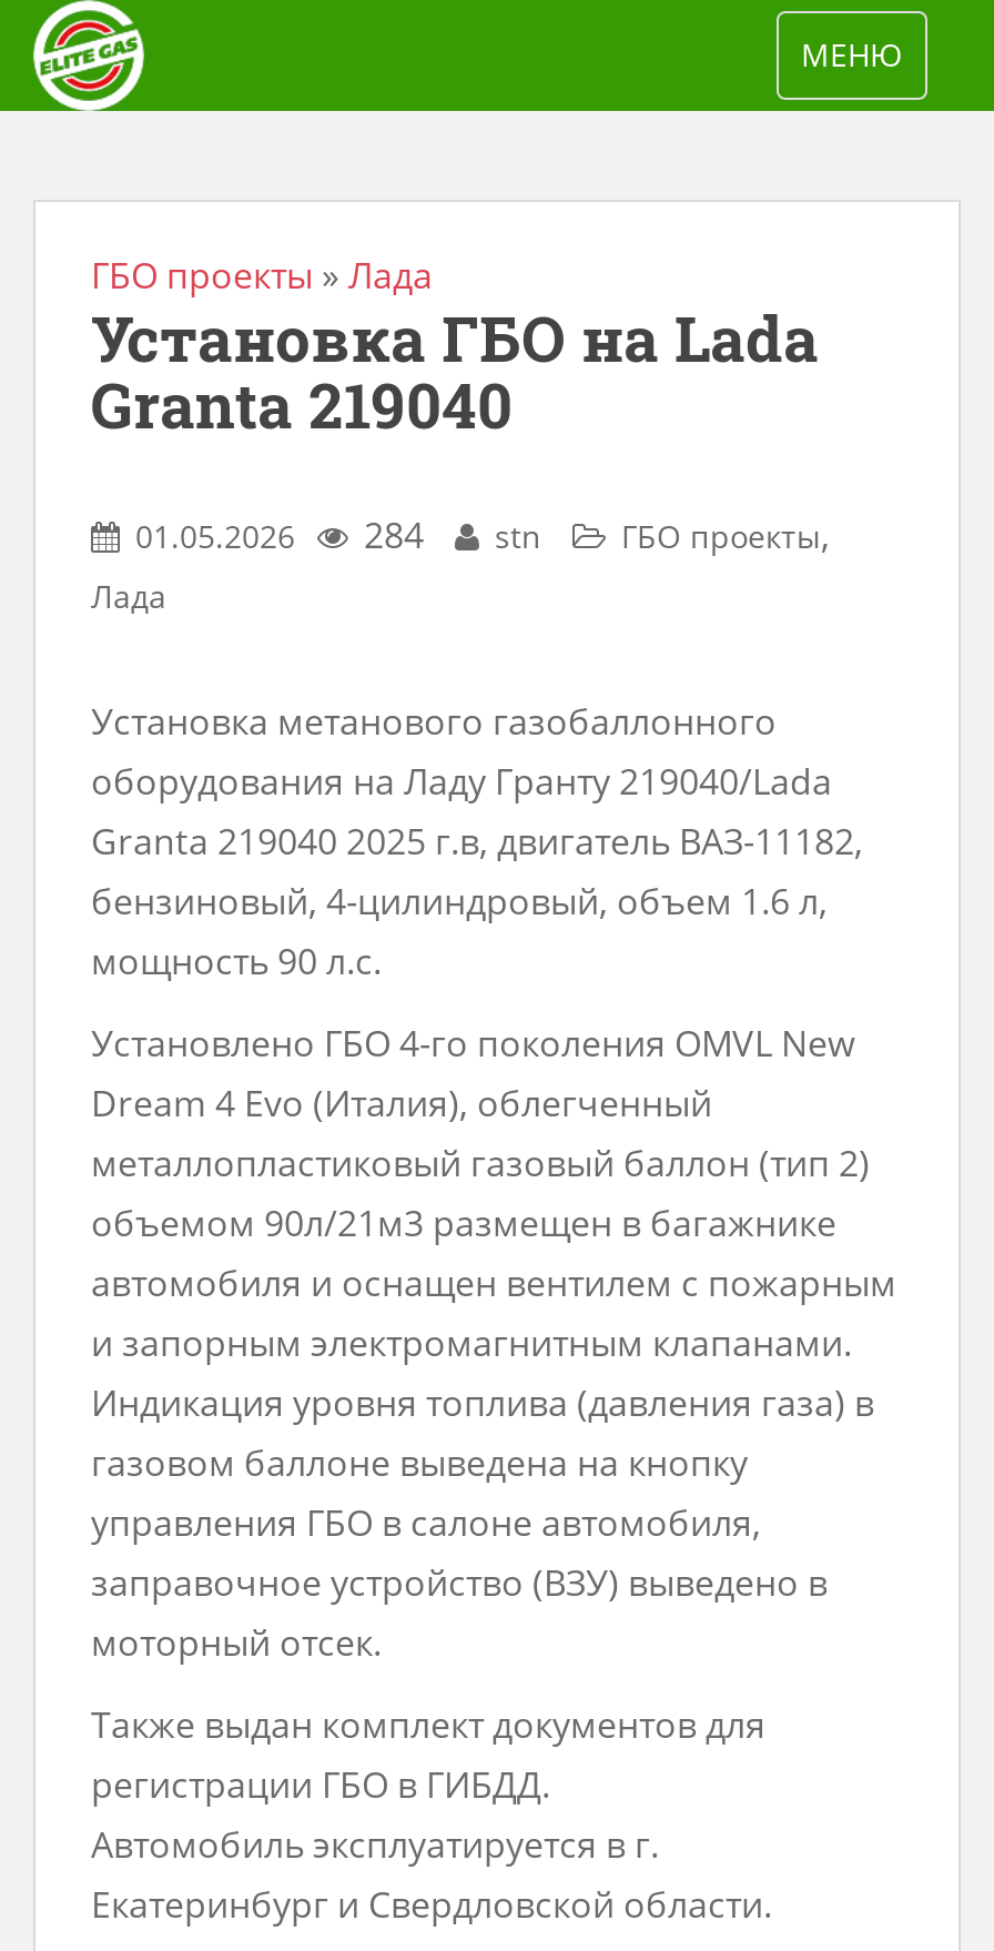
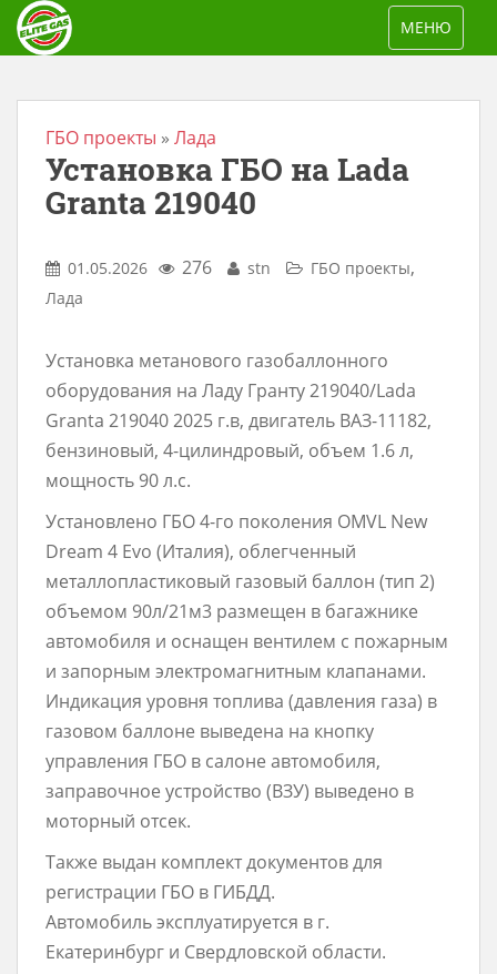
- 01.05.2026 284 stn ГБО проекты,
+ 01.05.2026 276 stn ГБО проекты,
